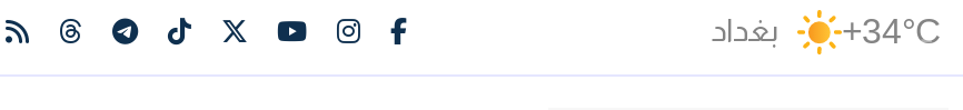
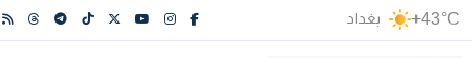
- +34°C بغداد
+ +43°C بغداد
